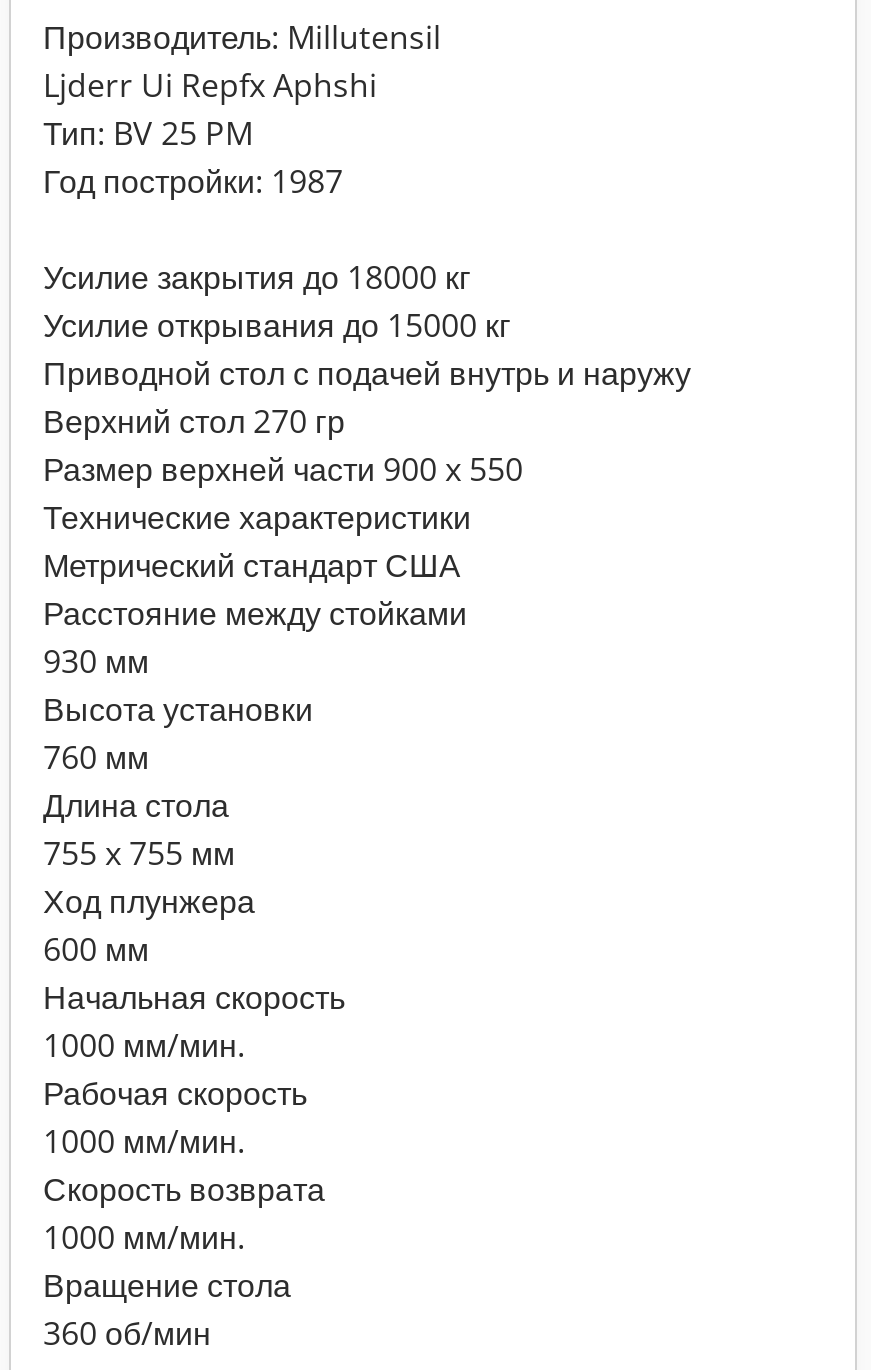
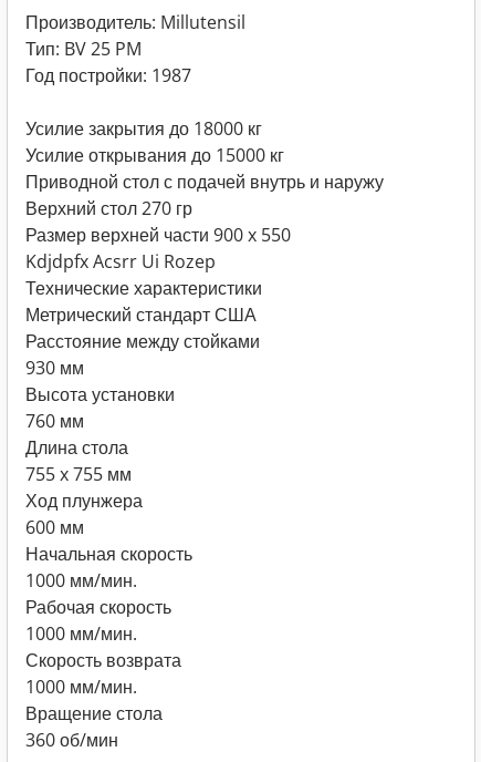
- Ljderr Ui Repfx Aphshi

moved up: Тип: BV 25 PM | Год постройки: 1987 | Усилие закрытия до 18000 кг | Усилие открывания до 15000 кг | Приводной стол с подачей внутрь и наружу | Верхний стол 270 гр | Размер верхней части 900 x 550

+ Kdjdpfx Acsrr Ui Rozep
